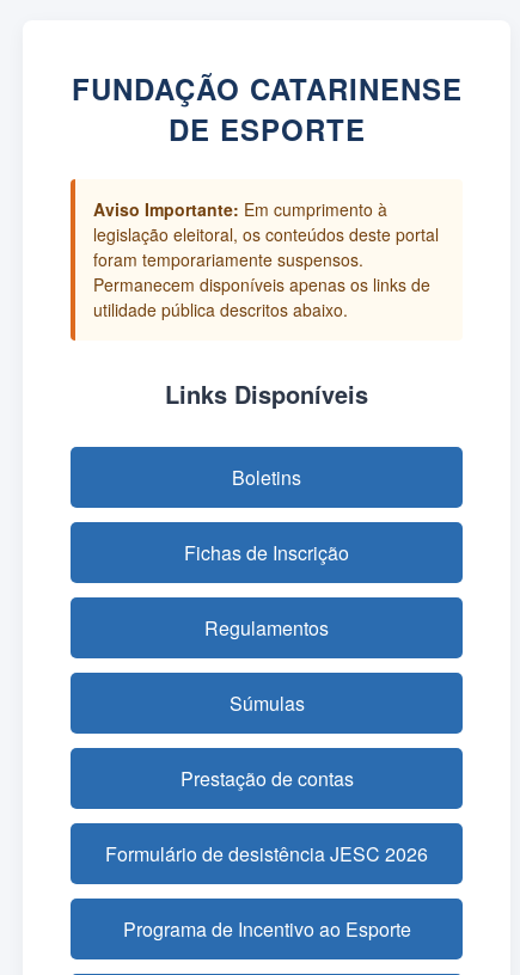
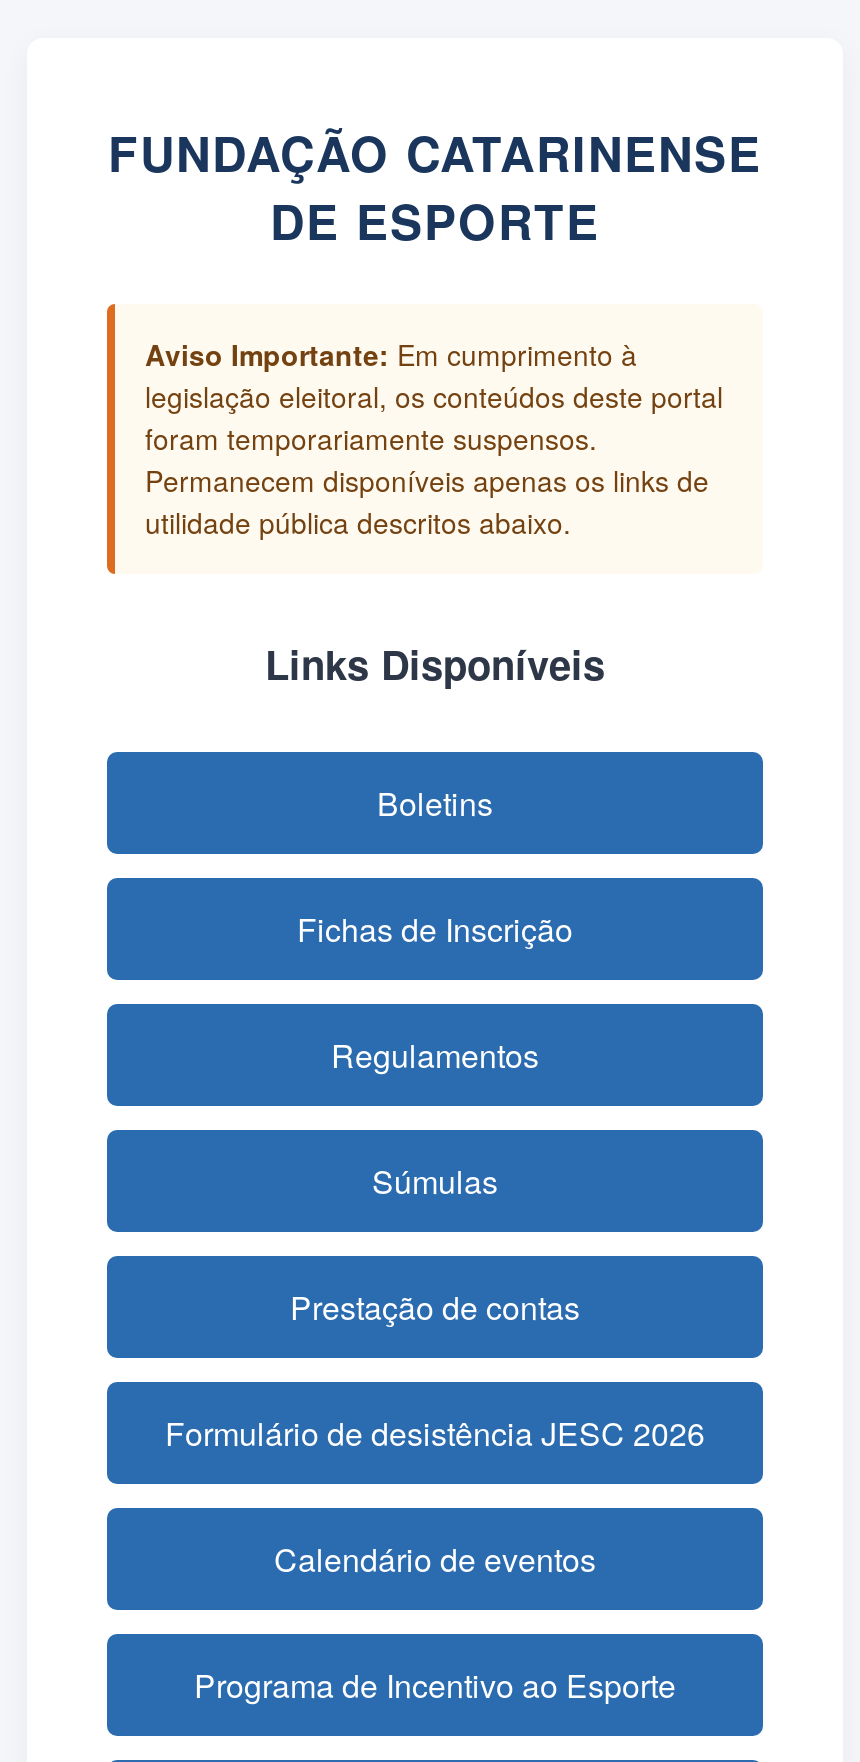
+ Calendário de eventos
